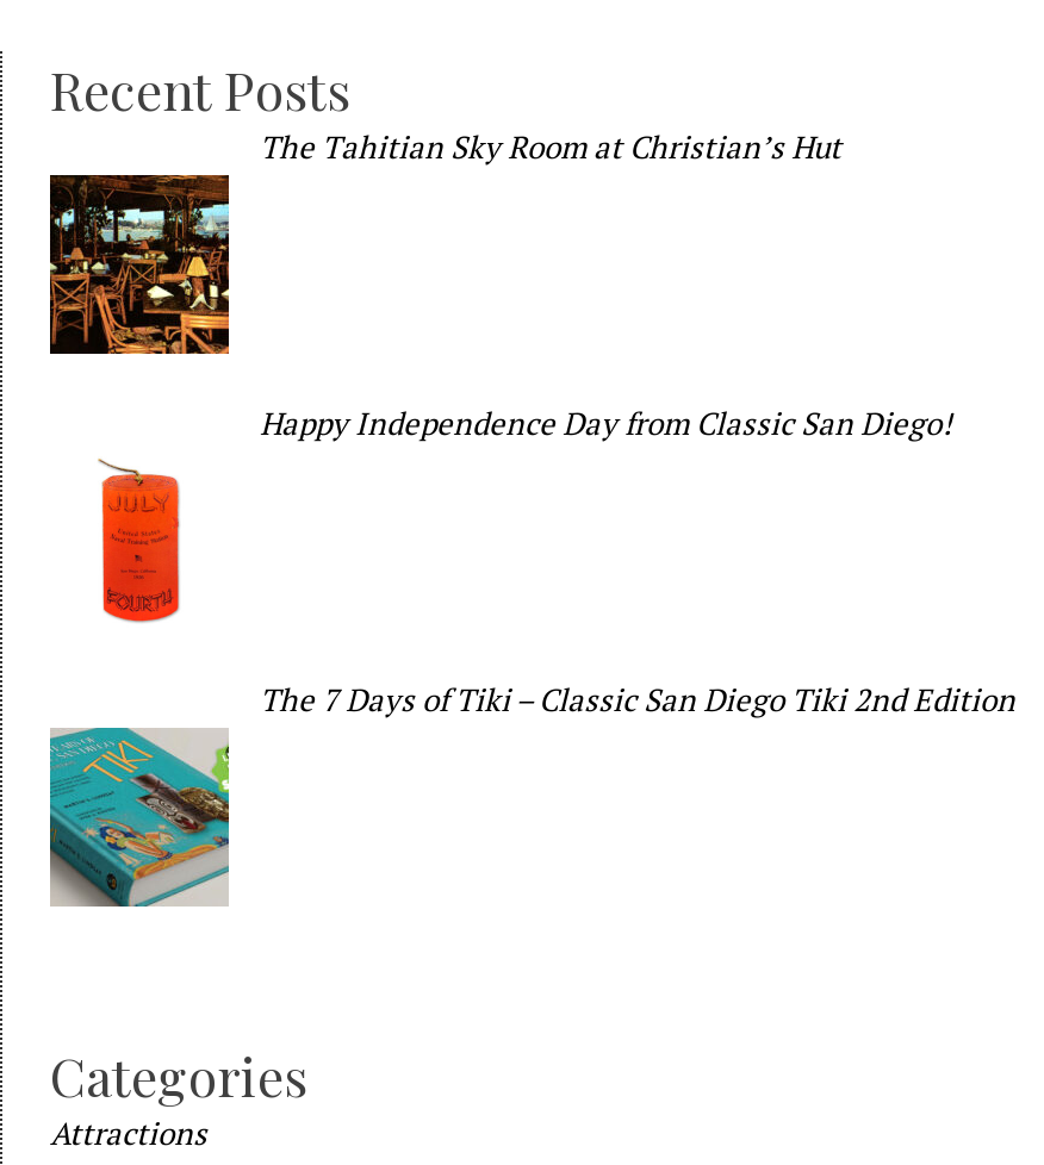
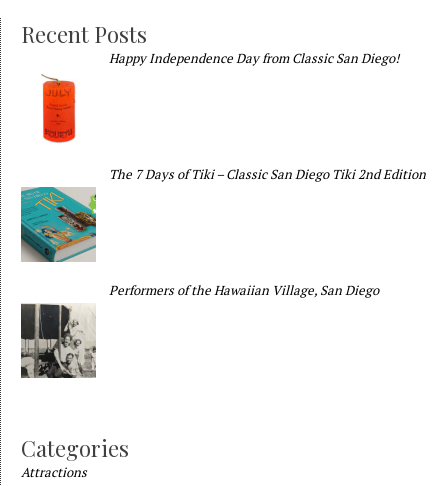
- The Tahitian Sky Room at Christian’s Hut

- [image]

moved up: [image] | Happy Independence Day from Classic San Diego! | The 7 Days of Tiki – Classic San Diego Tiki 2nd Edition

moved up: [image]

+ [image]

+ Performers of the Hawaiian Village, San Diego
